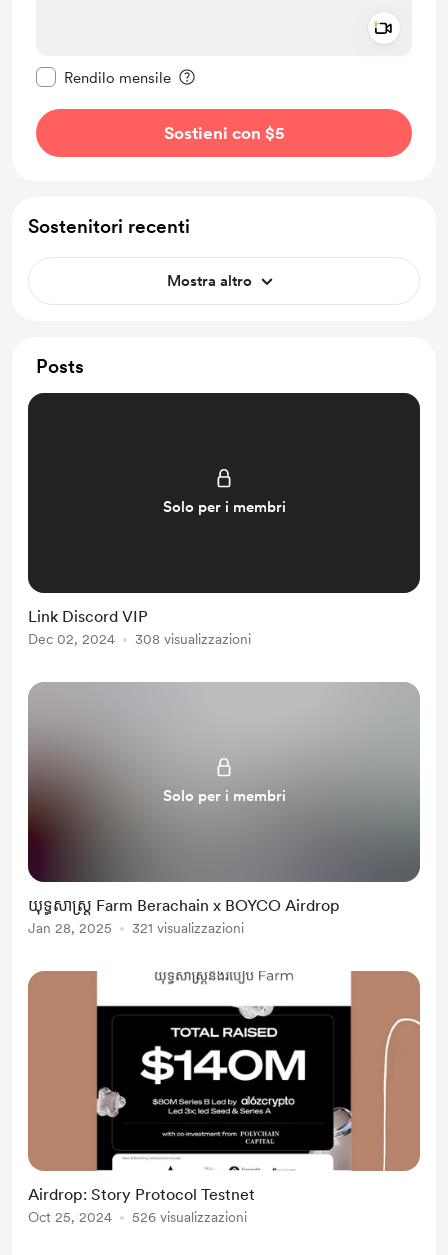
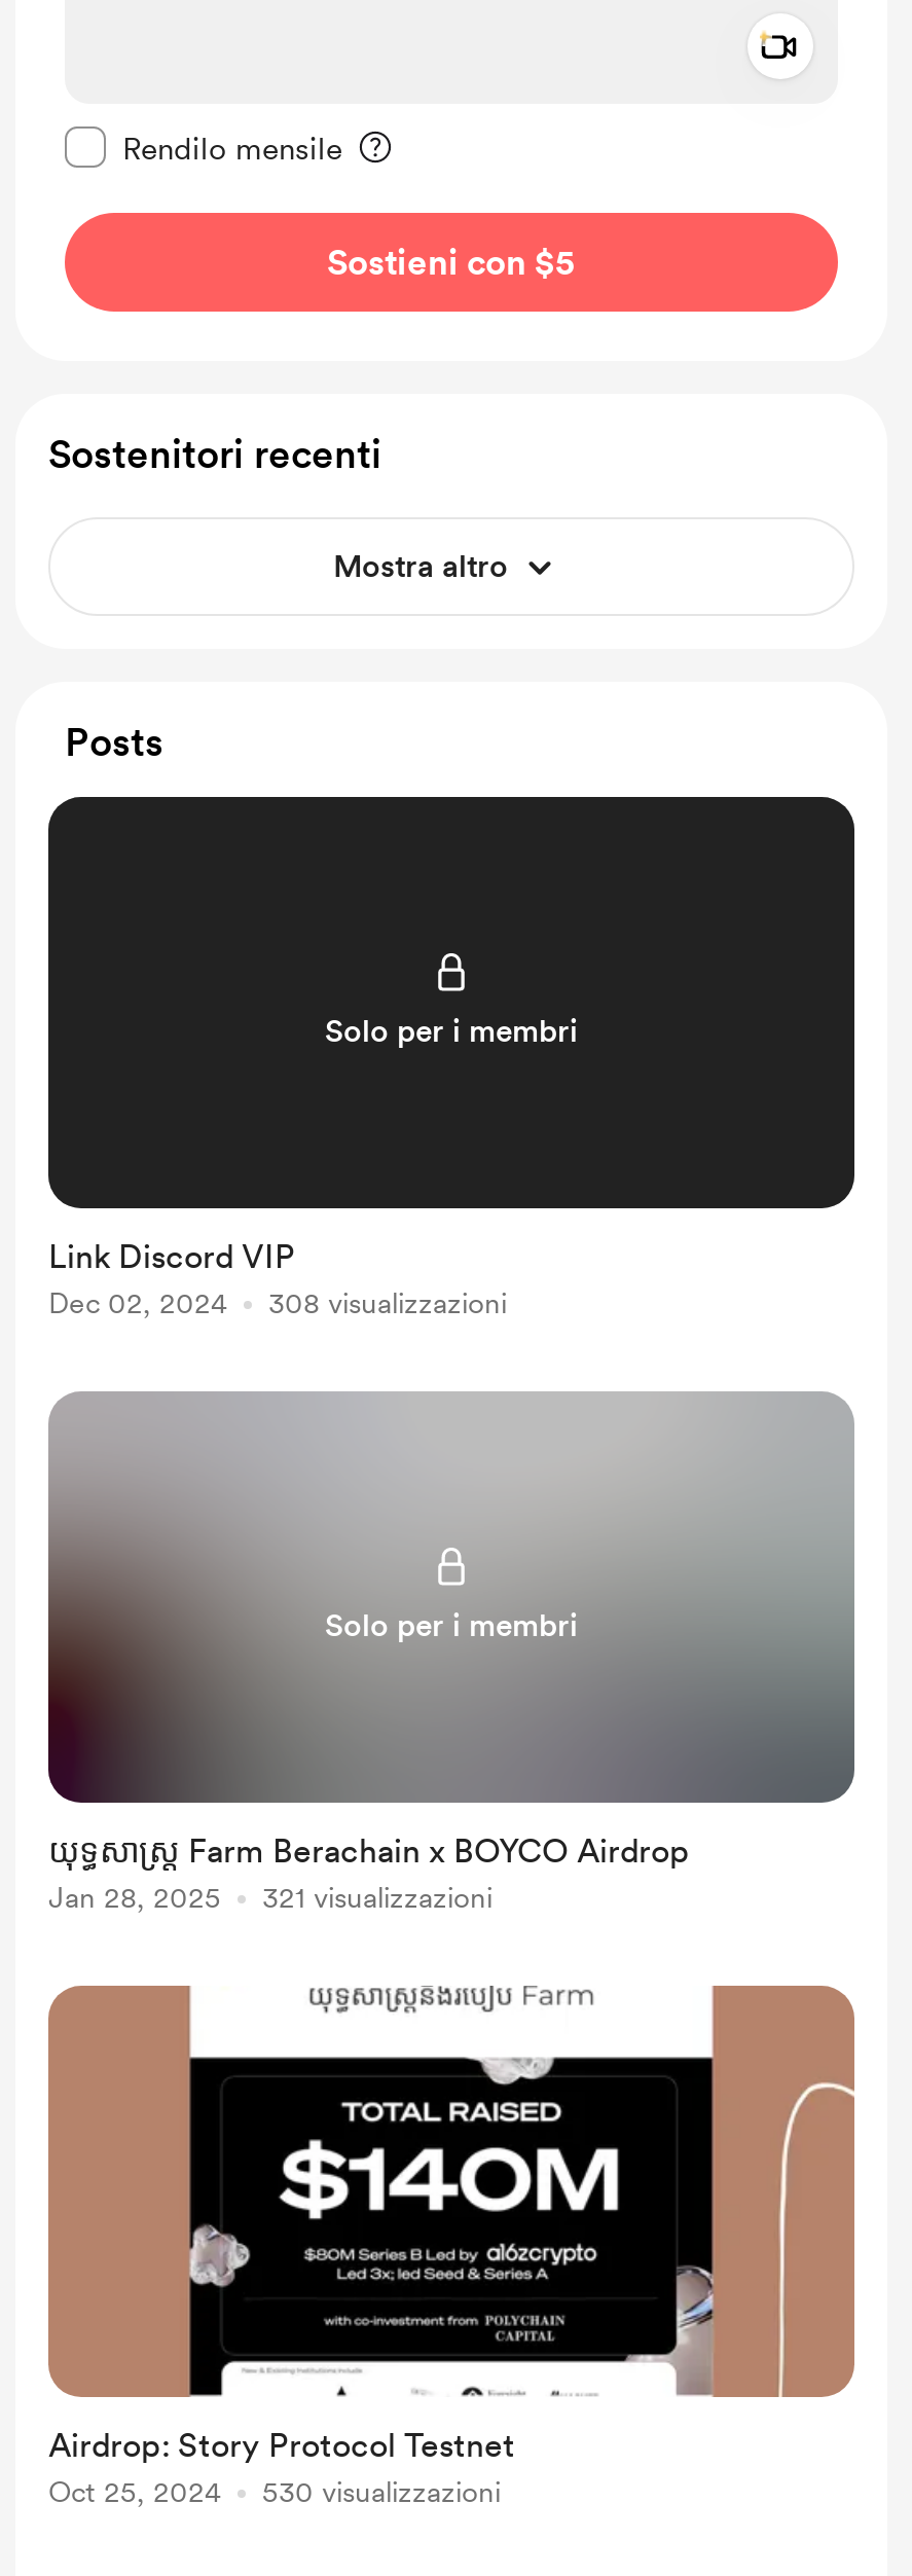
- 526 visualizzazioni
+ 530 visualizzazioni
